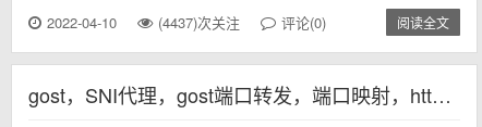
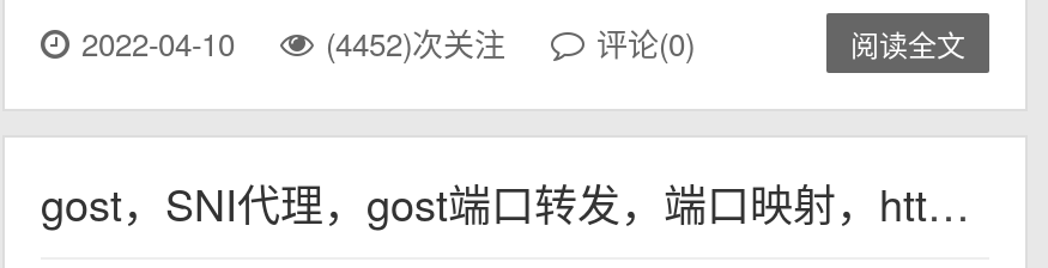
- 2022-04-10 (4437)次关注 评论(0)
+ 2022-04-10 (4452)次关注 评论(0)
